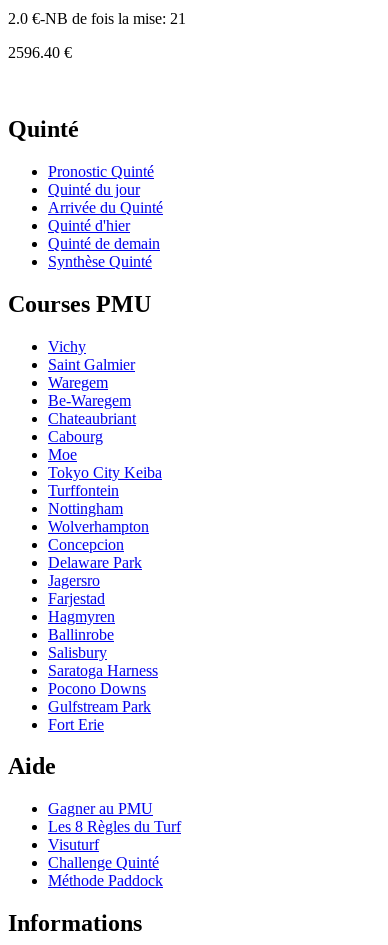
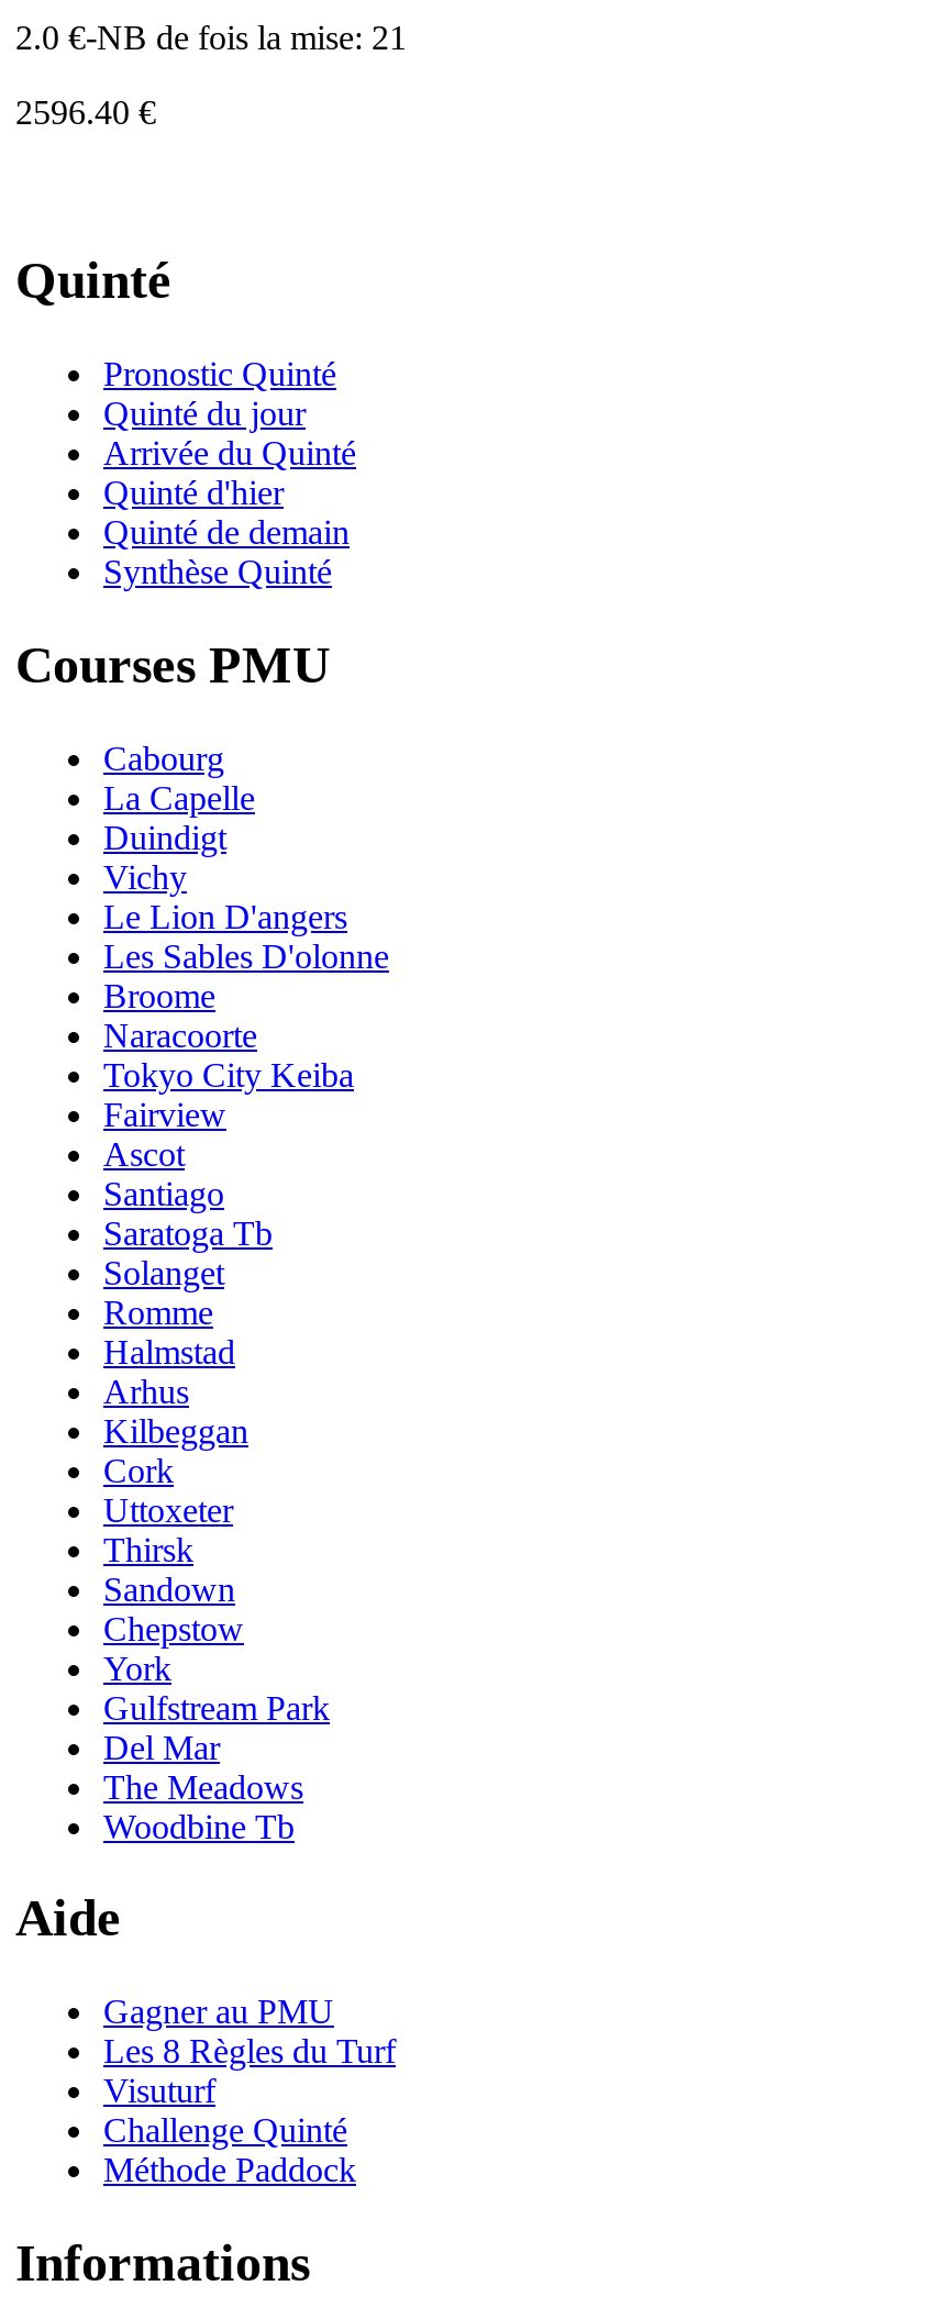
+ Cabourg
+ La Capelle
+ Duindigt

- Saint Galmier
- Waregem
- Be-Waregem
- Chateaubriant
- Cabourg
- Moe
+ Le Lion D'angers
+ Les Sables D'olonne
+ Broome
+ Naracoorte

- Turffontein
- Nottingham
- Wolverhampton
- Concepcion
- Delaware Park
- Jagersro
- Farjestad
- Hagmyren
- Ballinrobe
- Salisbury
- Saratoga Harness
- Pocono Downs
+ Fairview
+ Ascot
+ Santiago
+ Saratoga Tb
+ Solanget
+ Romme
+ Halmstad
+ Arhus
+ Kilbeggan
+ Cork
+ Uttoxeter
+ Thirsk
+ Sandown
+ Chepstow
+ York

- Fort Erie
+ Del Mar
+ The Meadows
+ Woodbine Tb
